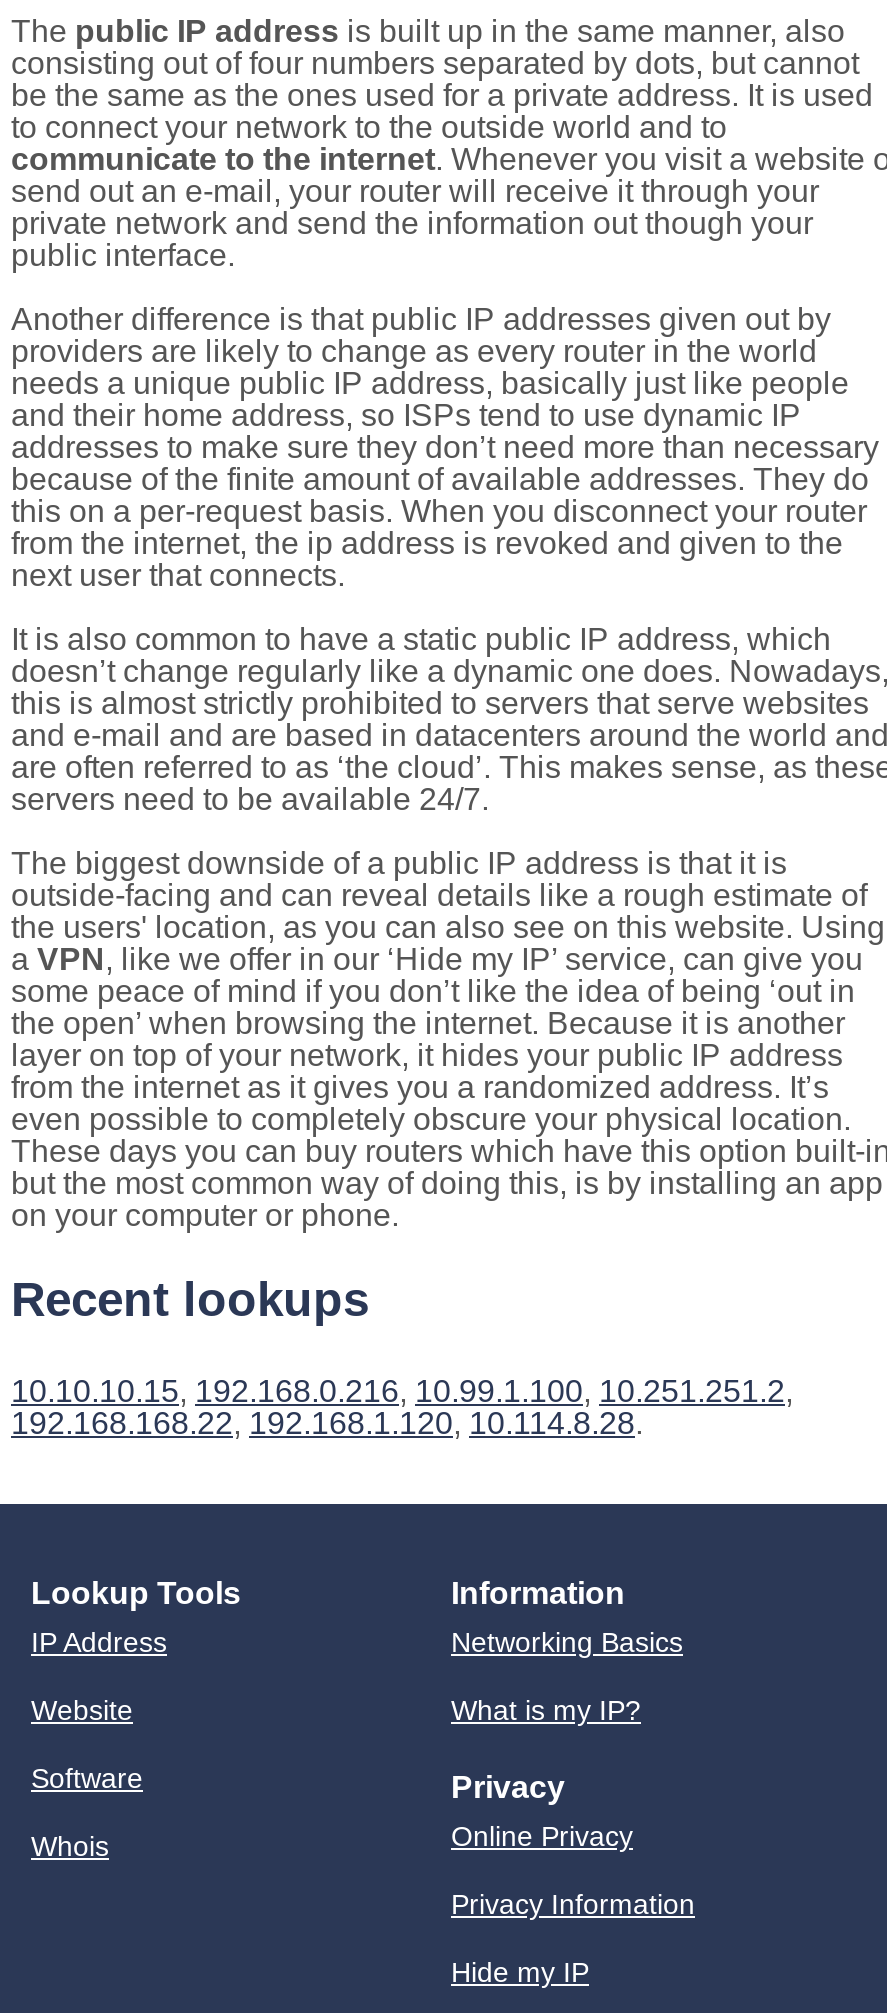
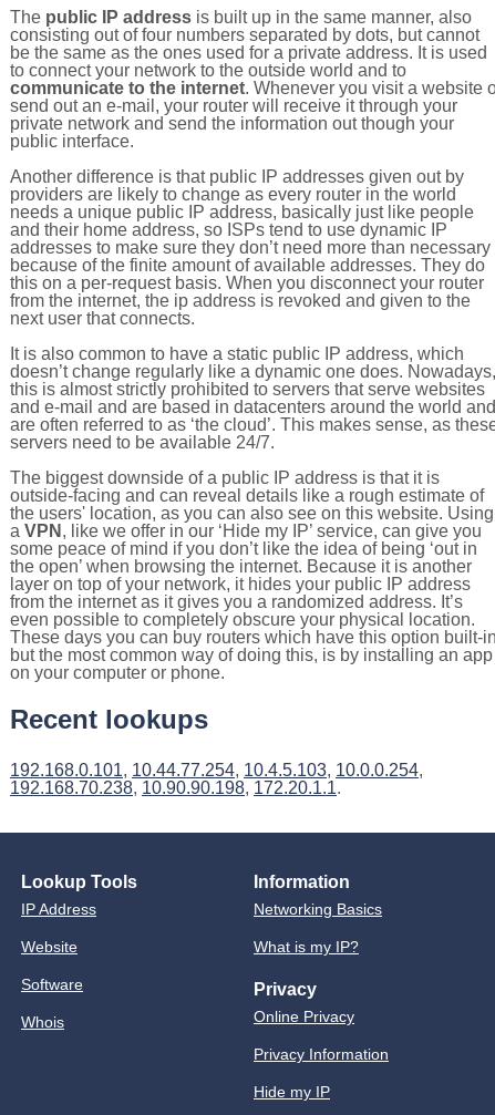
- 10.10.10.15, 192.168.0.216, 10.99.1.100, 10.251.251.2,
+ 192.168.0.101, 10.44.77.254, 10.4.5.103, 10.0.0.254,

- 192.168.168.22,192.168.1.120,10.114.8.28.
+ 192.168.70.238,10.90.90.198,172.20.1.1.
